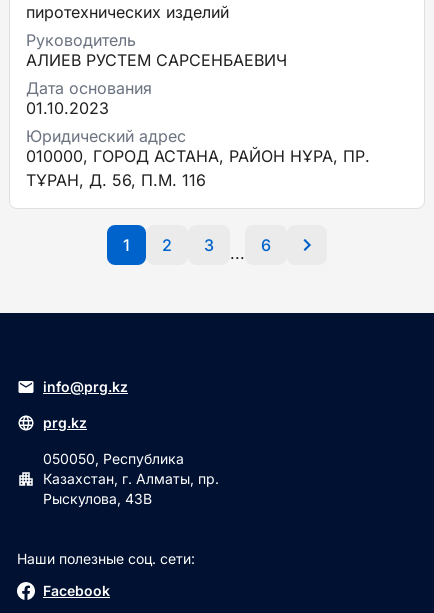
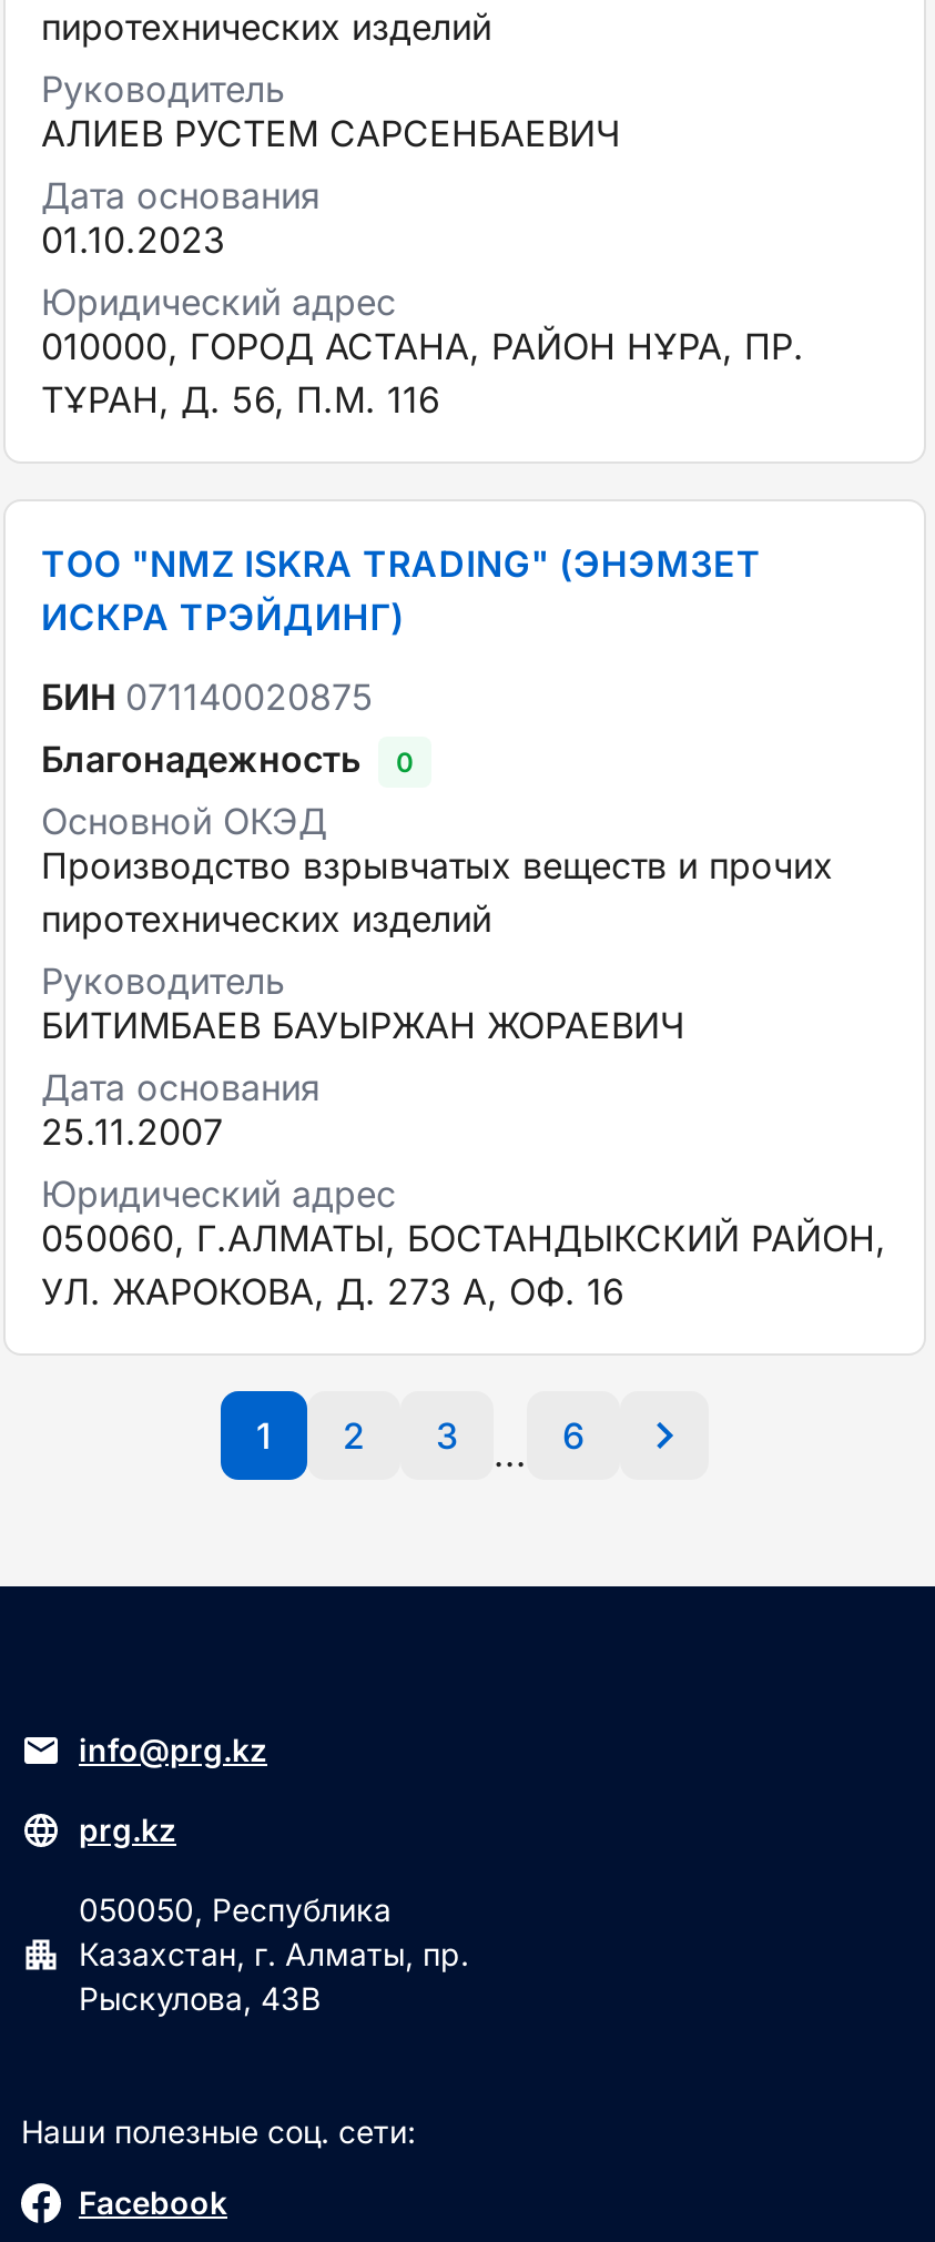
+ ТОО "NMZ ISKRA TRADING" (ЭНЭМЗЕТ
+ ИСКРА ТРЭЙДИНГ)
+ БИН 071140020875
+ Благонадежность
+ 0
+ Основной ОКЭД
+ Производство взрывчатых веществ и прочих
+ пиротехнических изделий
+ Руководитель
+ БИТИМБАЕВ БАУЫРЖАН ЖОРАЕВИЧ
+ Дата основания
+ 25.11.2007
+ Юридический адрес
+ 050060, Г.АЛМАТЫ, БОСТАНДЫКСКИЙ РАЙОН,
+ УЛ. ЖАРОКОВА, Д. 273 А, ОФ. 16
